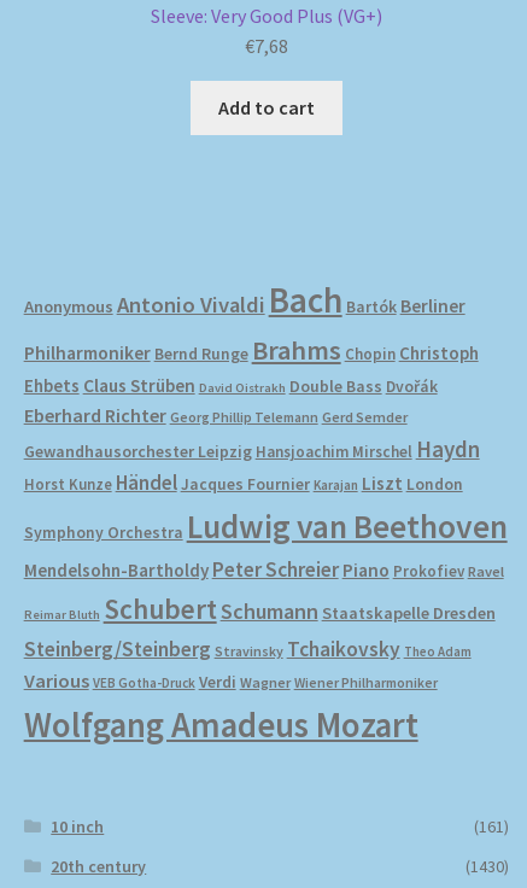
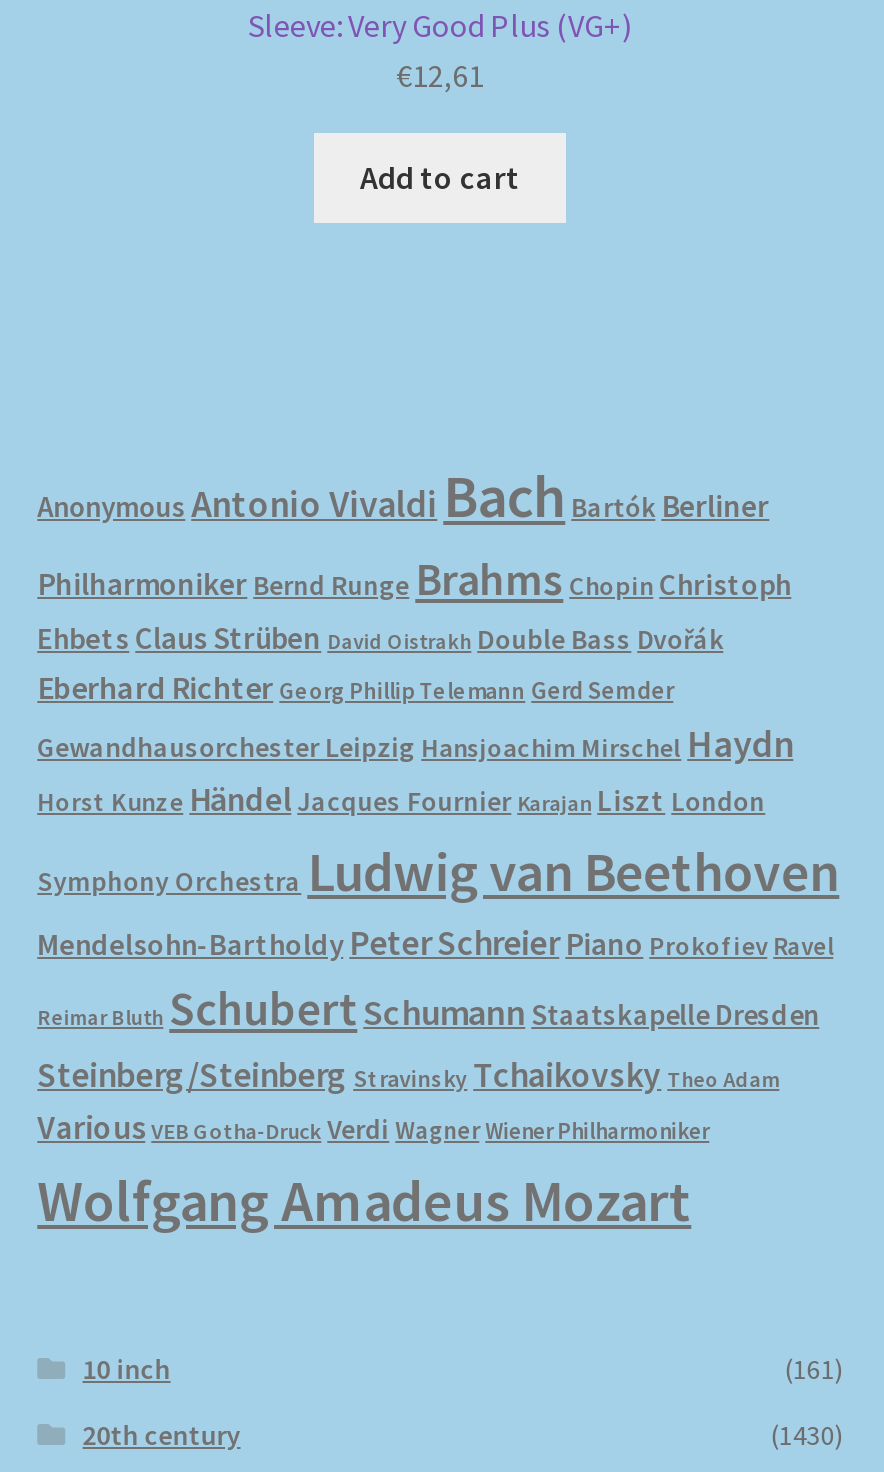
- €7,68
+ €12,61
